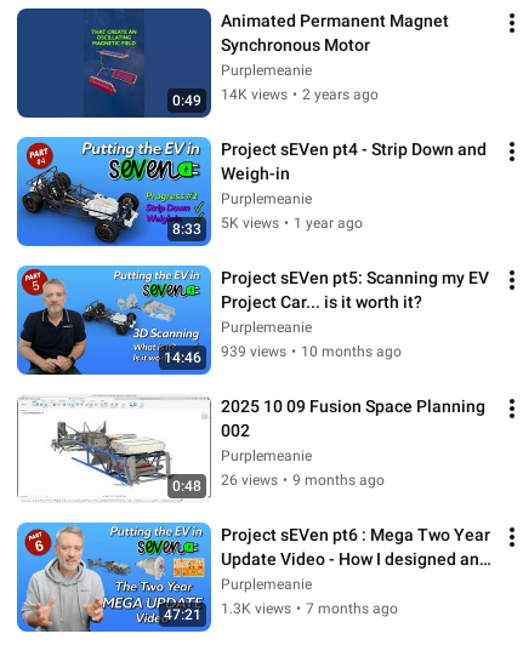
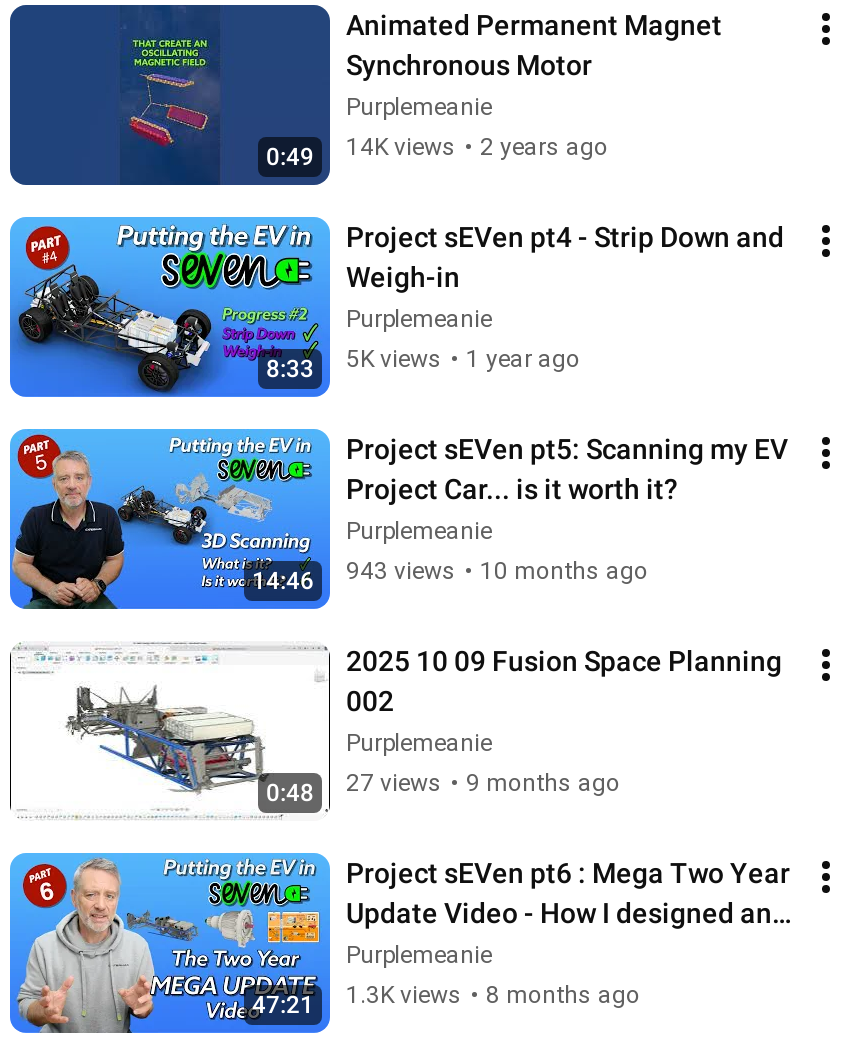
- 939 views • 10 months ago
+ 943 views • 10 months ago

- 26 views • 9 months ago
+ 27 views • 9 months ago

- 1.3K views • 7 months ago
+ 1.3K views • 8 months ago
